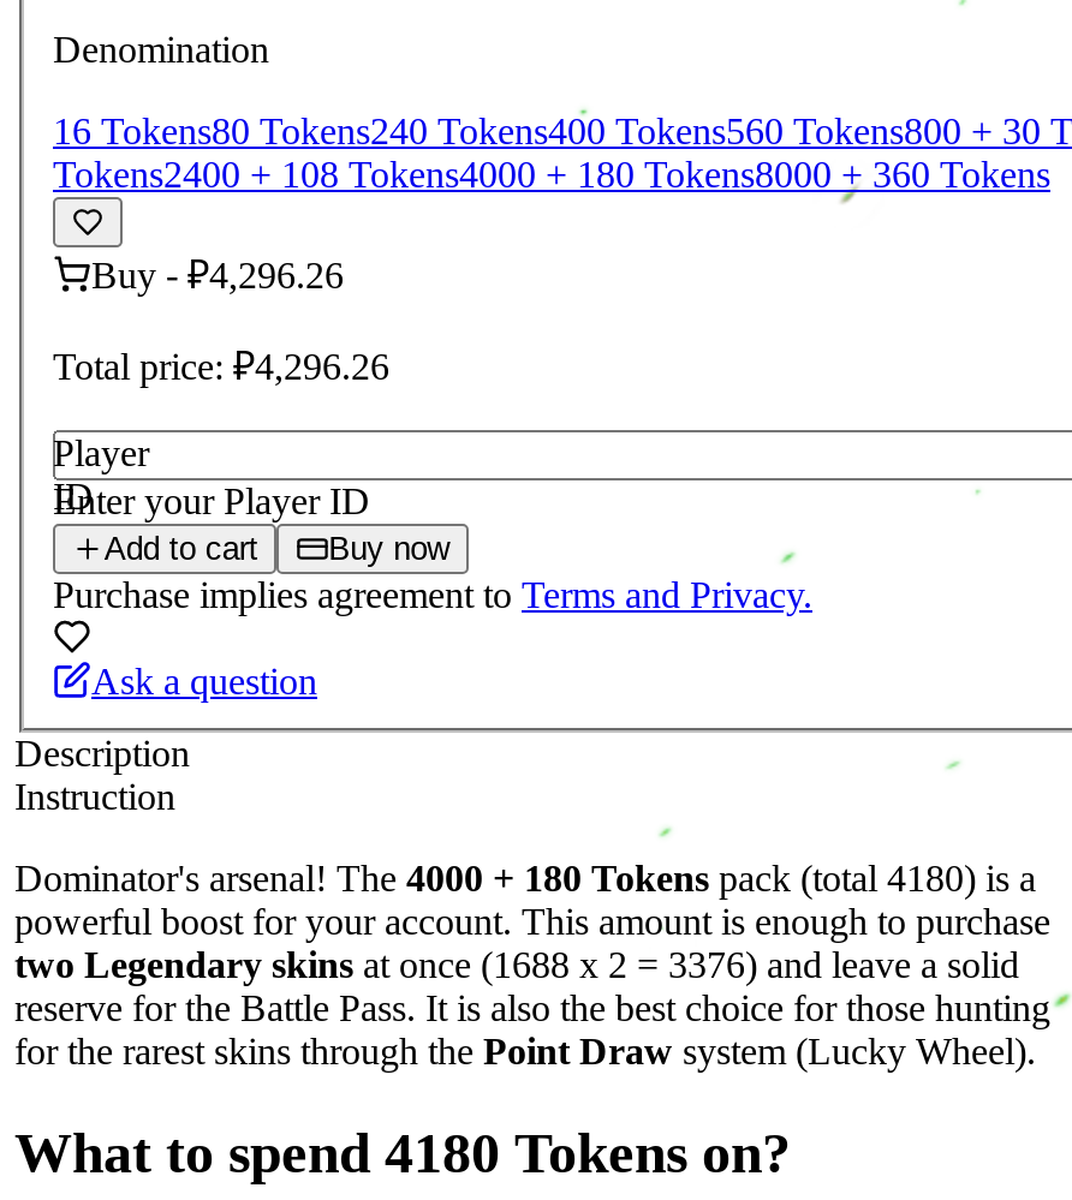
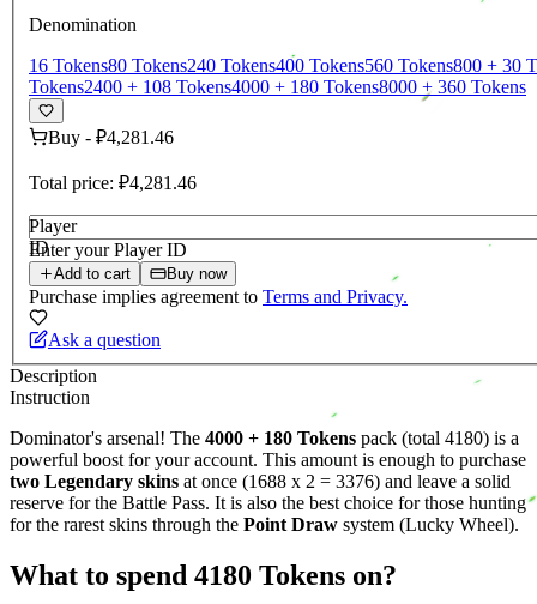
- Buy - ₽4,296.26
+ Buy - ₽4,281.46

- Total price: ₽4,296.26
+ Total price: ₽4,281.46
